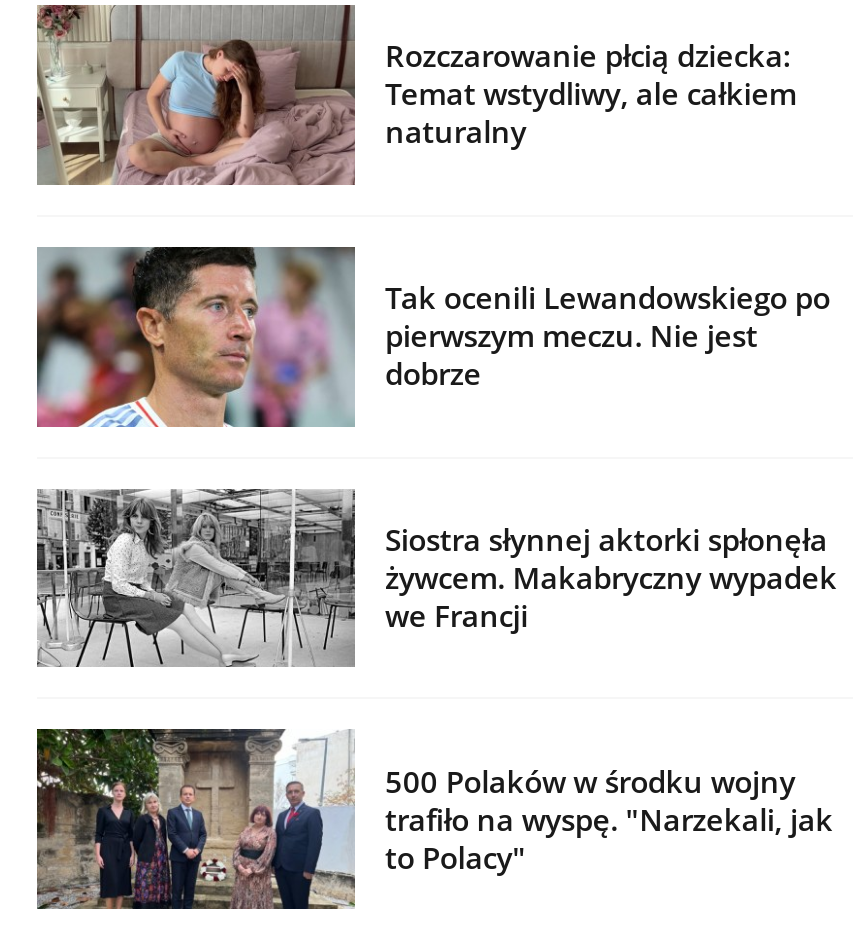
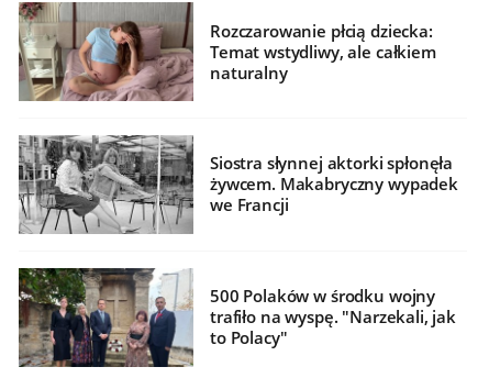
- [image]
- Tak ocenili Lewandowskiego po
- pierwszym meczu. Nie jest
- dobrze
